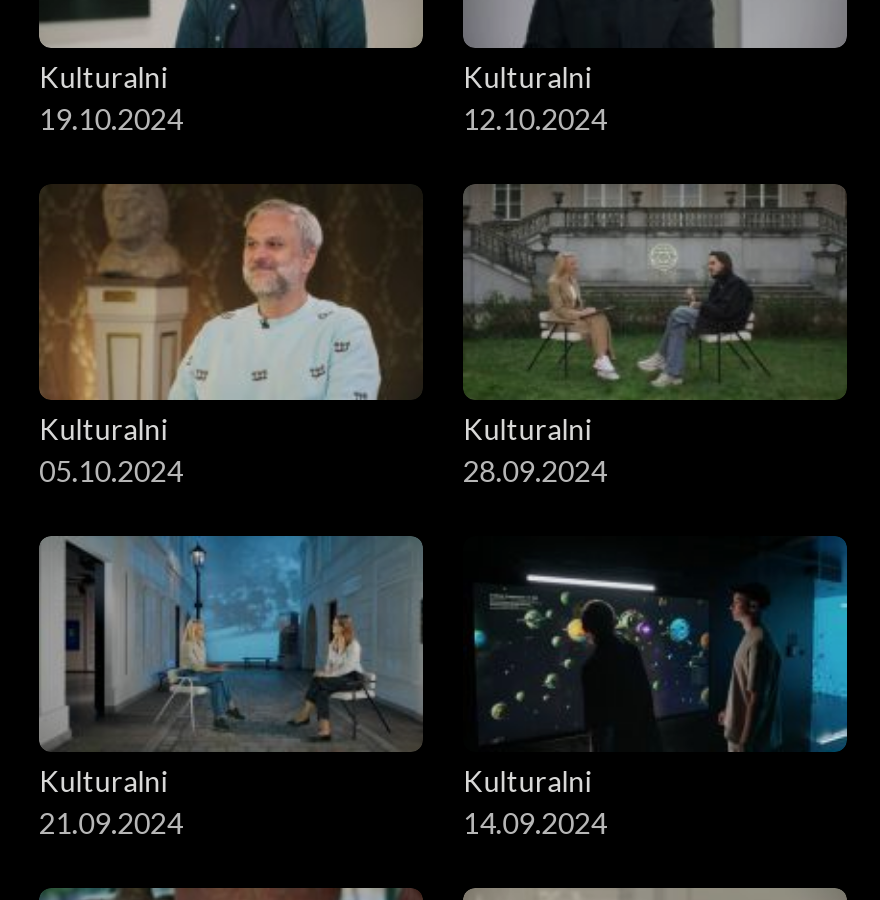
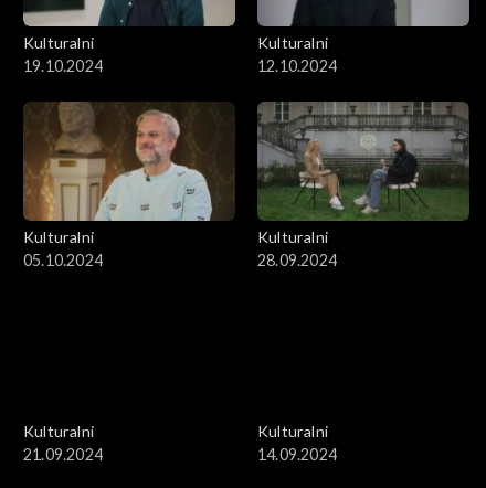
- [image]

- [image]
